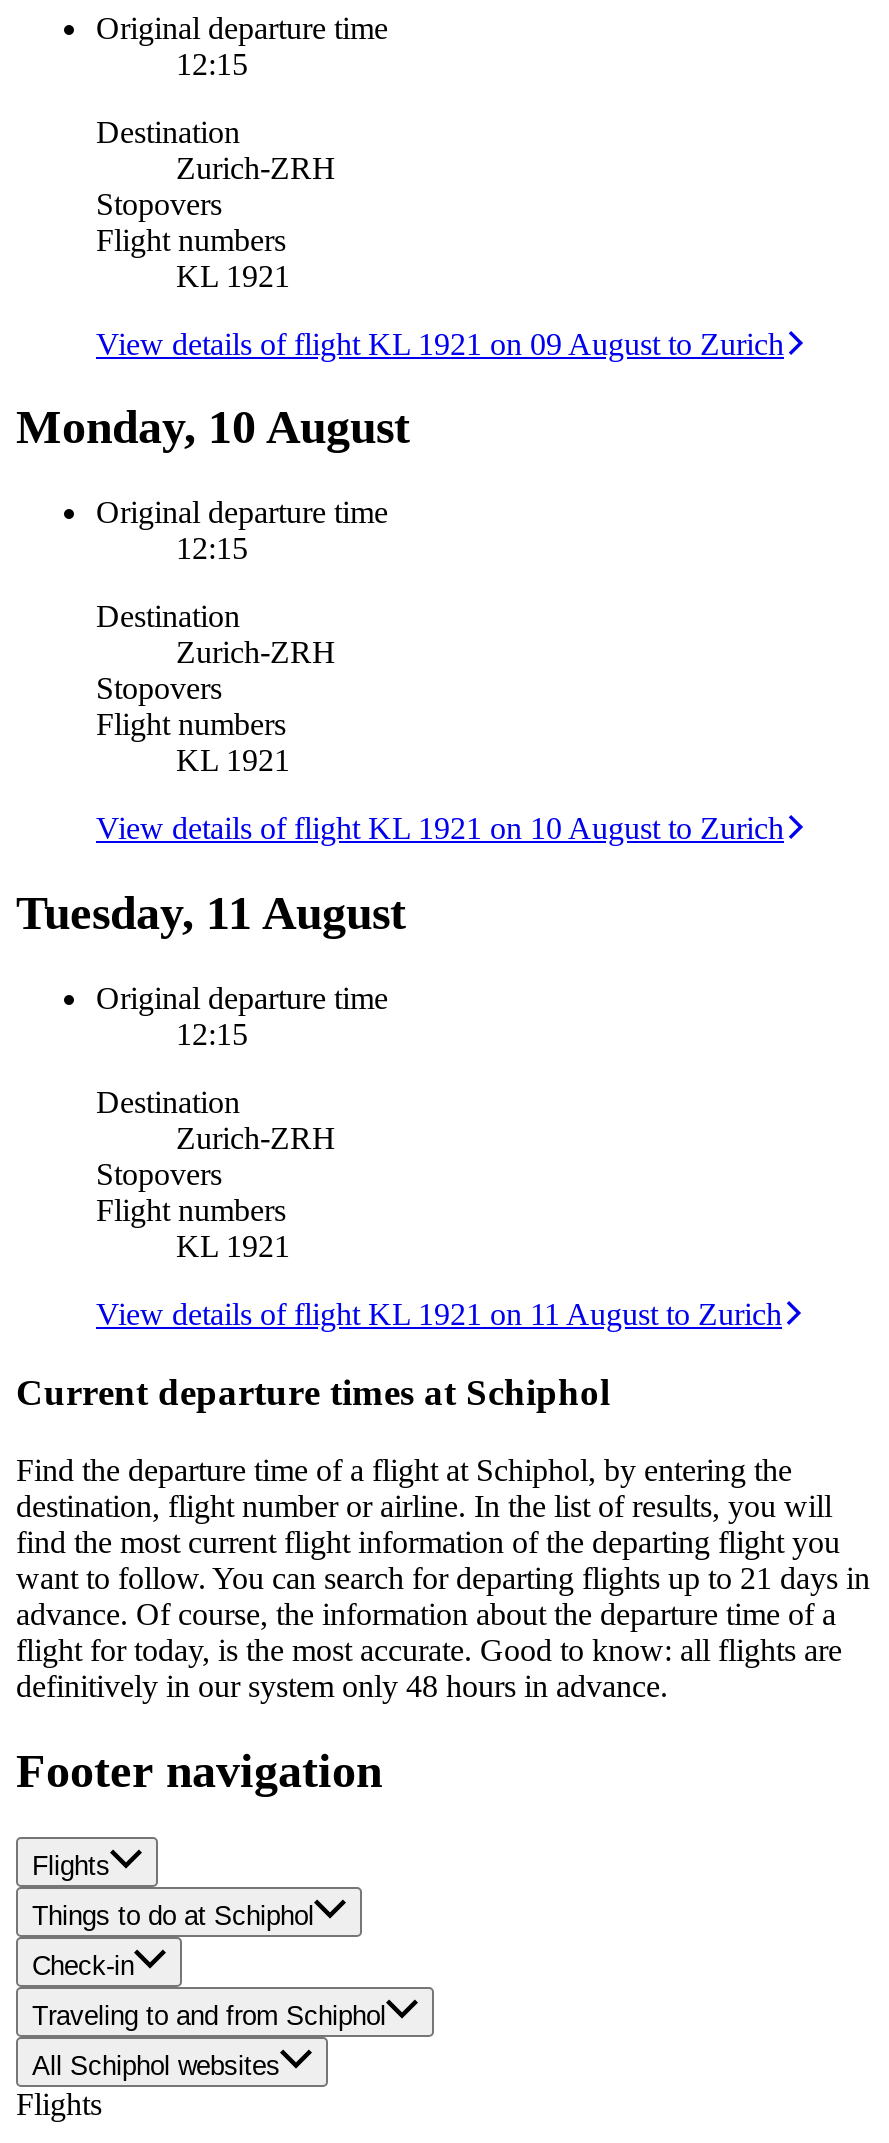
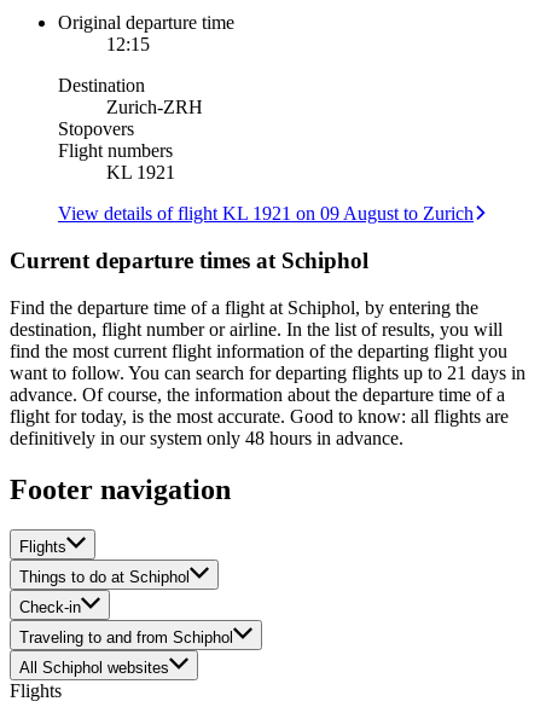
- Monday, 10 August
- Original departure time
- 12:15
- Destination
- Zurich-ZRH
- Stopovers
- Flight numbers
- KL 1921
- View details of flight KL 1921 on 10 August to Zurich
- Tuesday, 11 August
- Original departure time
- 12:15
- Destination
- Zurich-ZRH
- Stopovers
- Flight numbers
- KL 1921
- View details of flight KL 1921 on 11 August to Zurich
